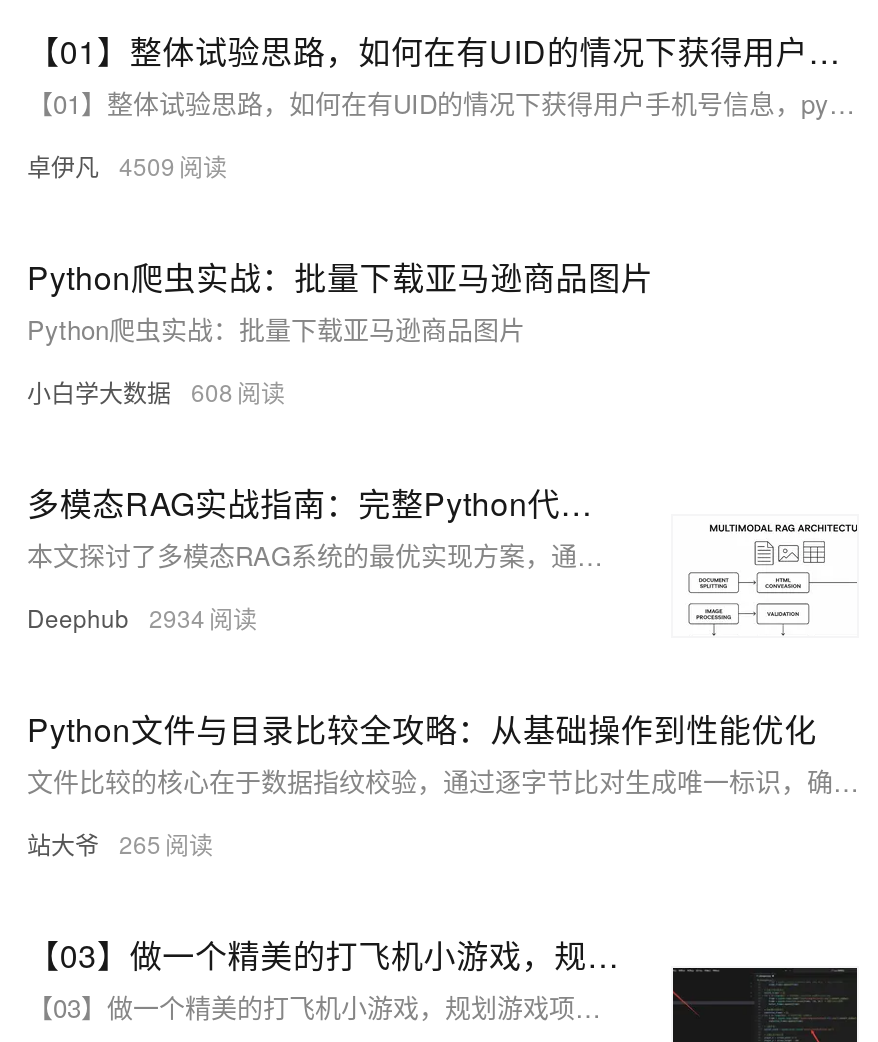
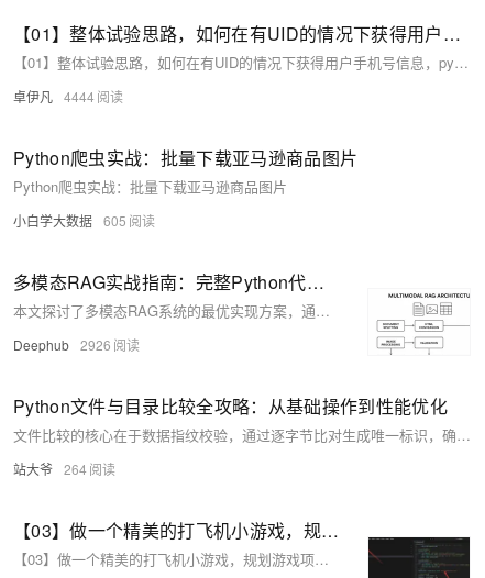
- 卓伊凡 4509
+ 卓伊凡 4444

- 小白学大数据 608
+ 小白学大数据 605

- Deephub 2934
+ Deephub 2926

- 站大爷 265
+ 站大爷 264
